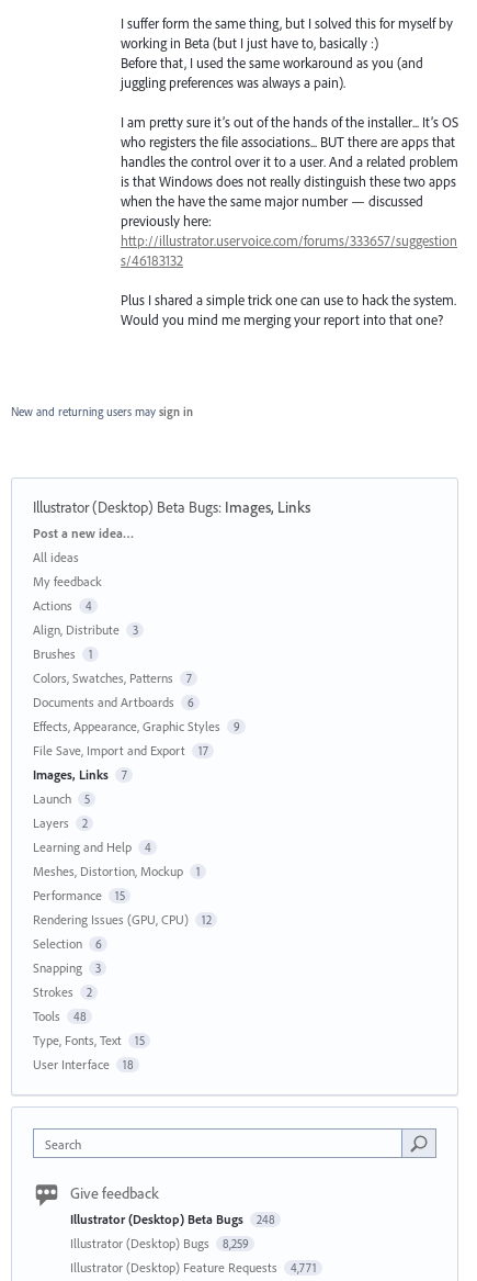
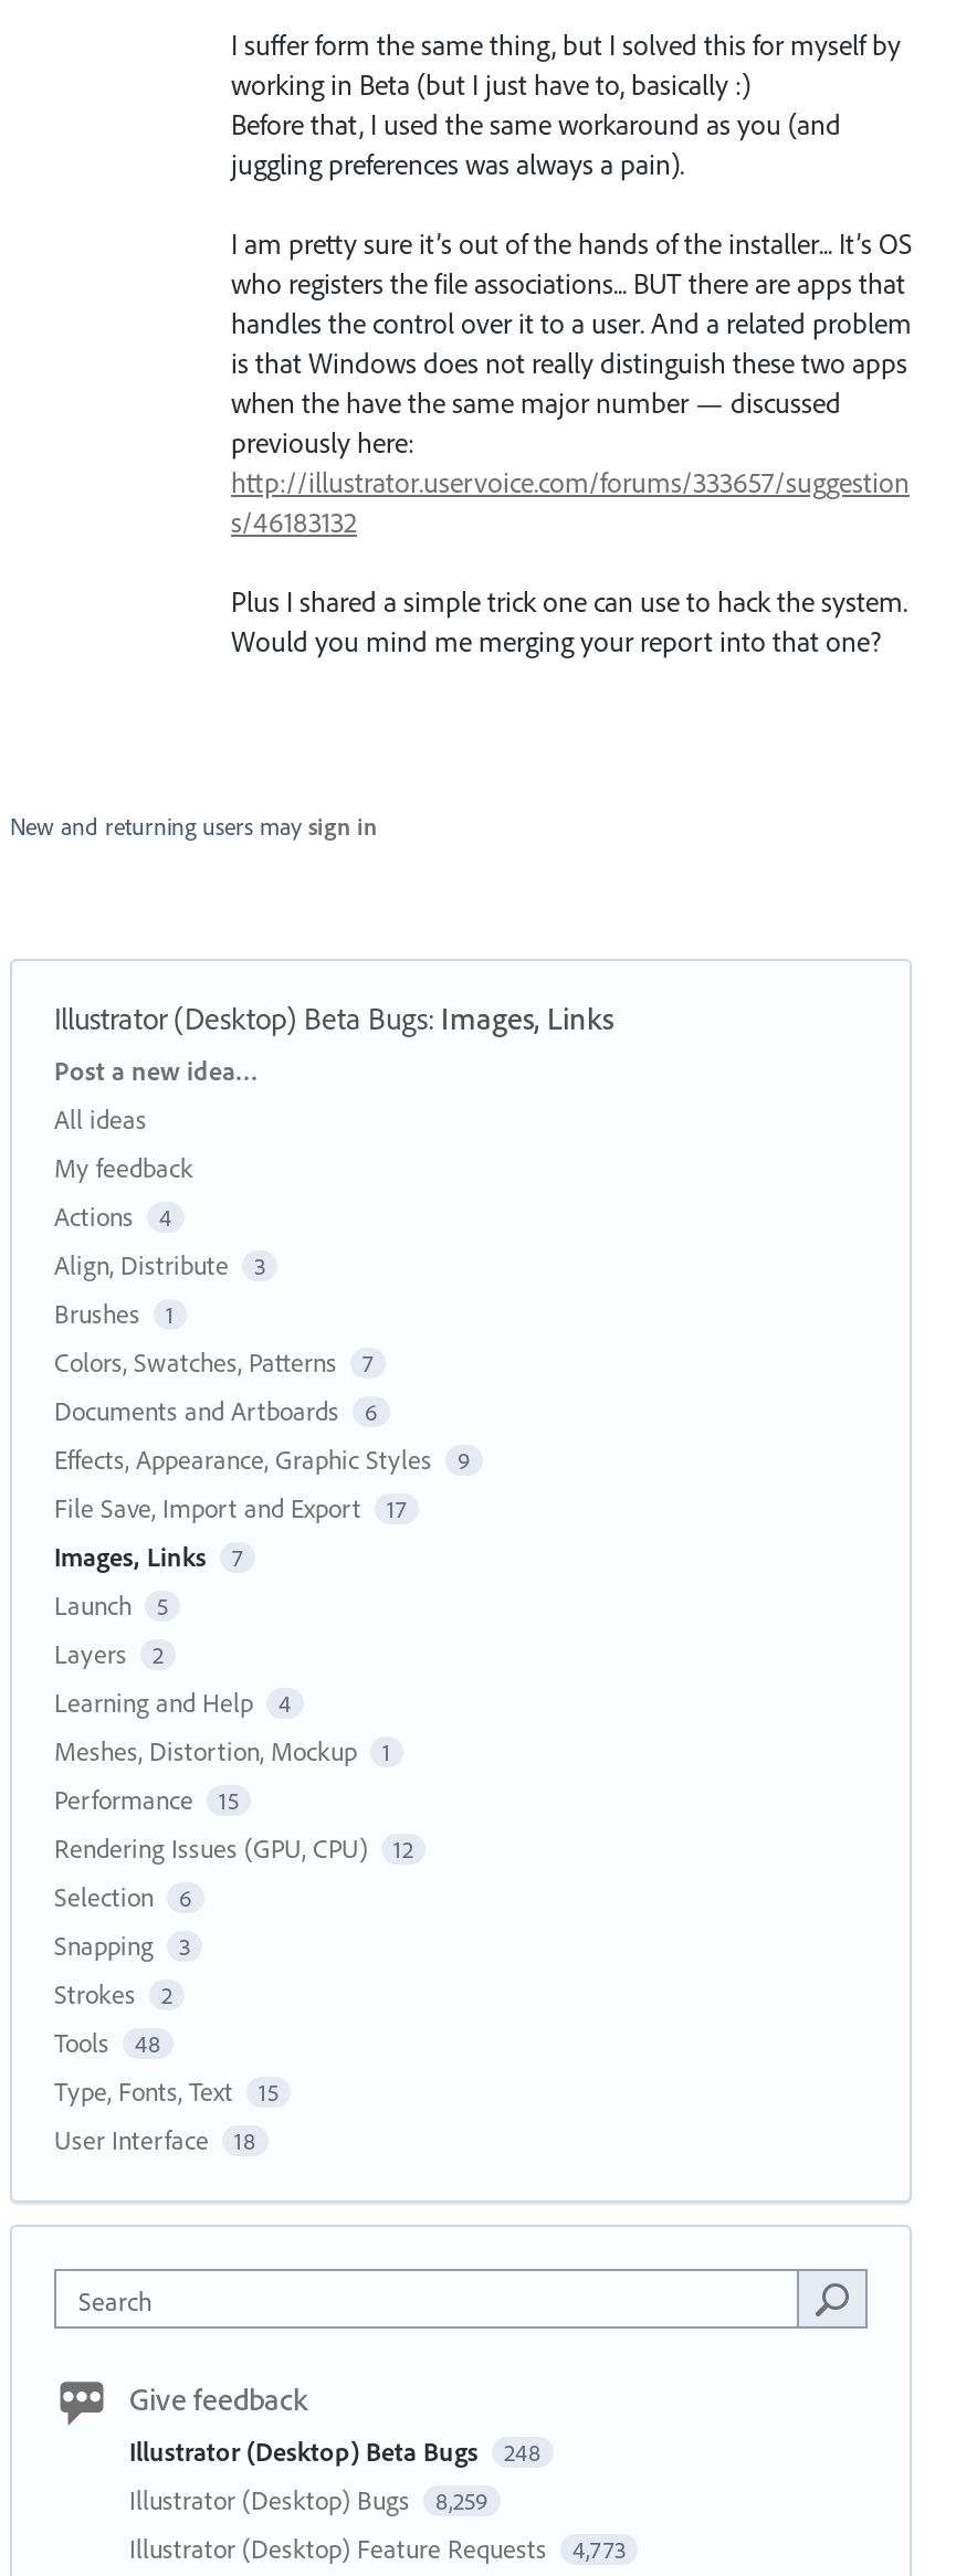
- Illustrator (Desktop) Feature Requests 4,771
+ Illustrator (Desktop) Feature Requests 4,773
